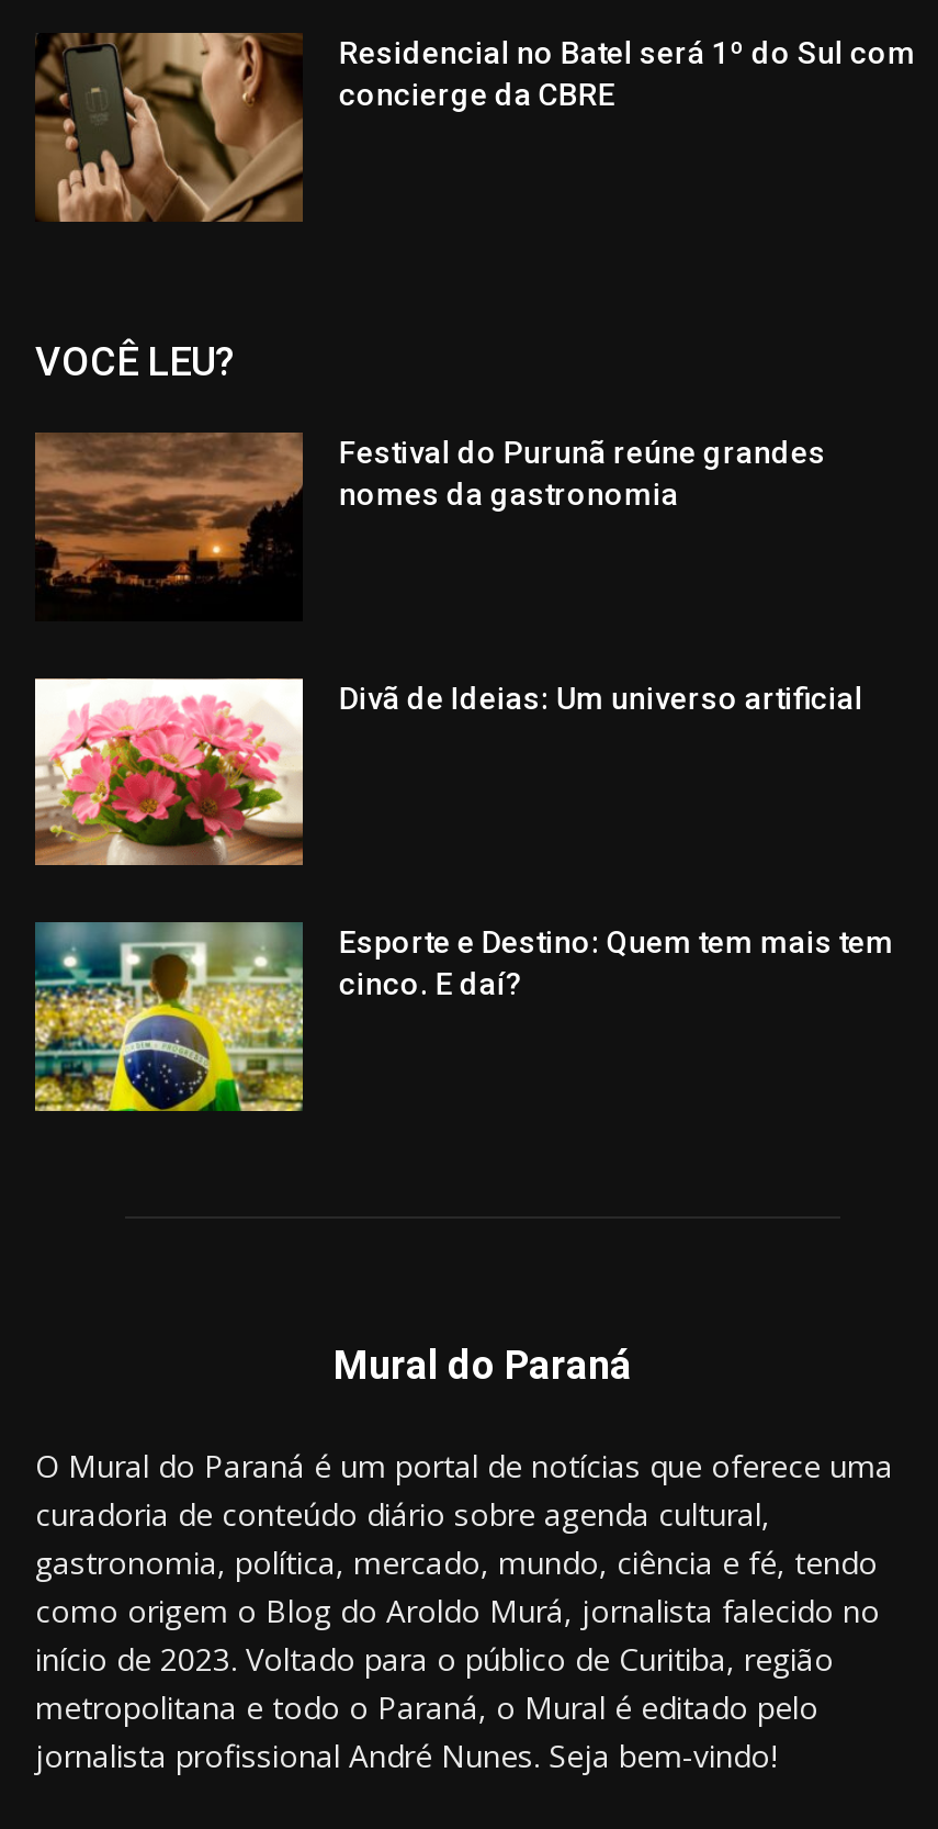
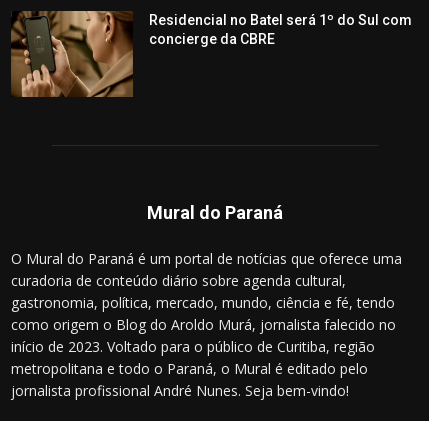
- [image]
- VOCÊ LEU?
- Festival do Purunã reúne grandes
- nomes da gastronomia

- [image]
- Divã de Ideias: Um universo artificial

- [image]
- Esporte e Destino: Quem tem mais tem
- cinco. E daí?
